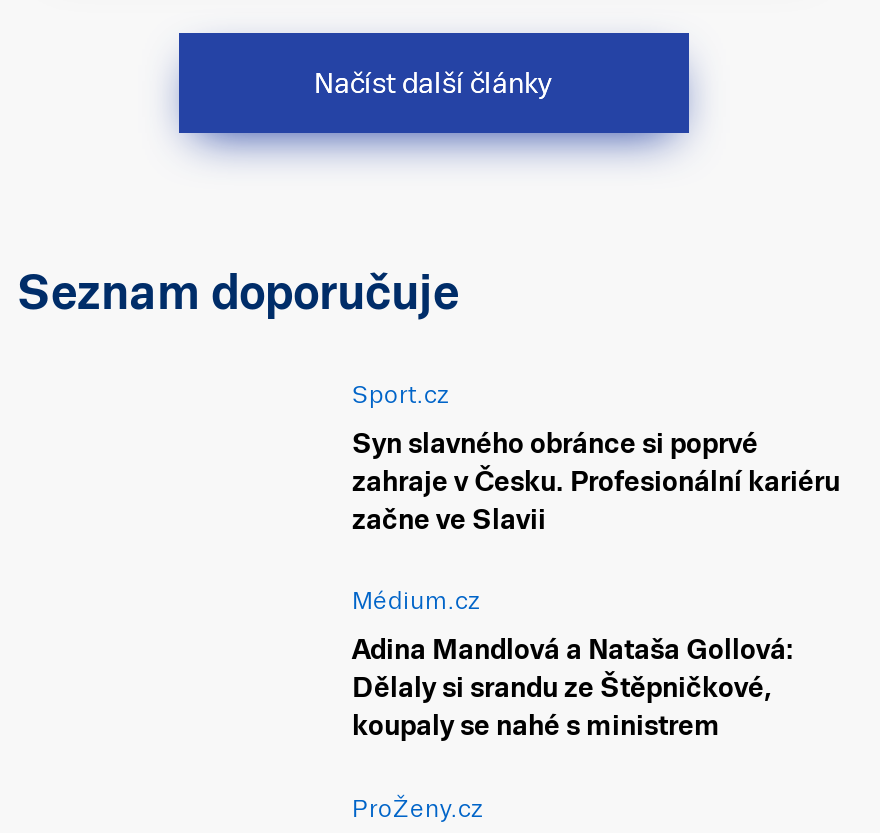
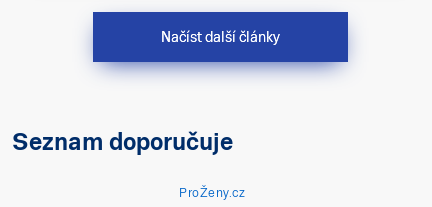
- Sport.cz
- Syn slavného obránce si poprvé
- zahraje v Česku. Profesionální kariéru
- začne ve Slavii
- Médium.cz
- Adina Mandlová a Nataša Gollová:
- Dělaly si srandu ze Štěpničkové,
- koupaly se nahé s ministrem
